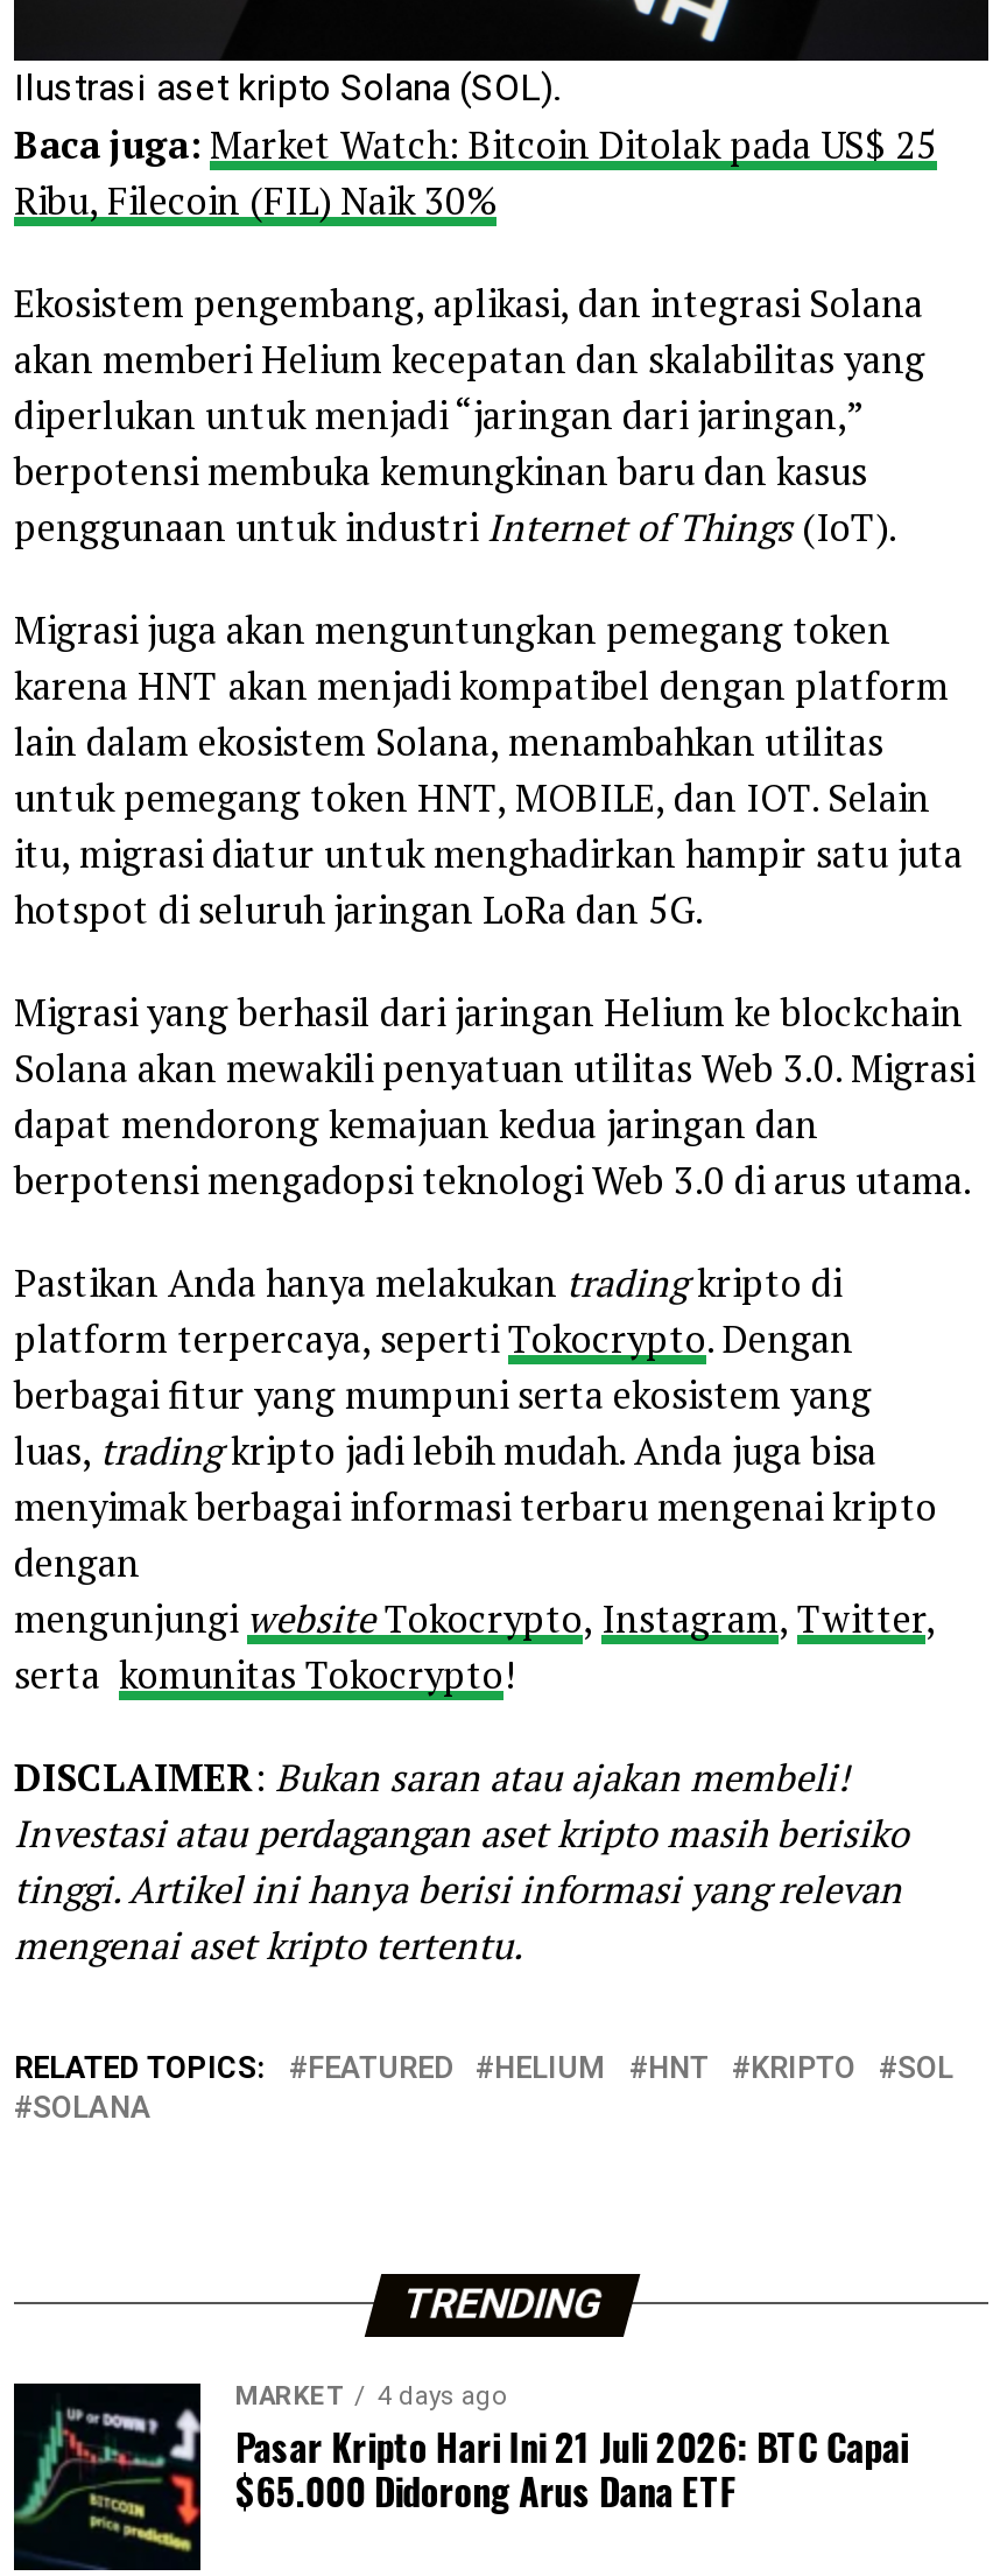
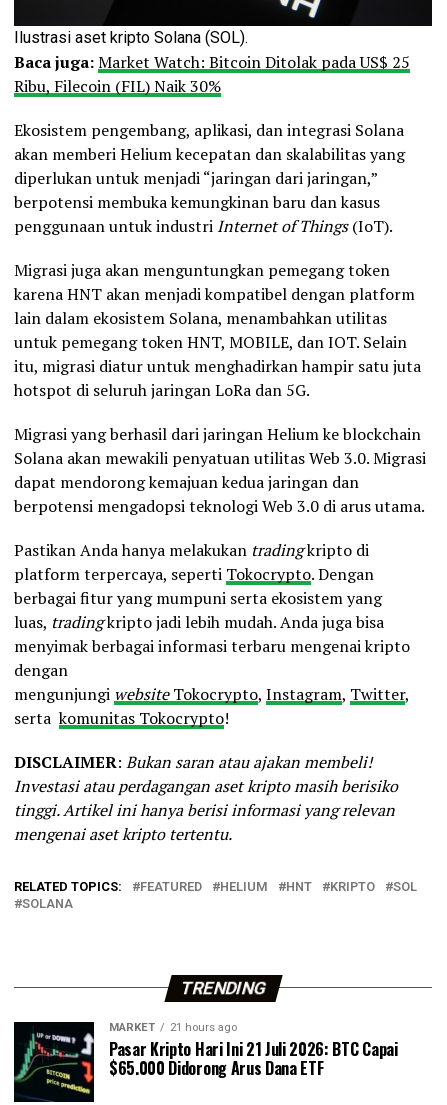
- MARKET 4 days ago
+ MARKET 21 hours ago
